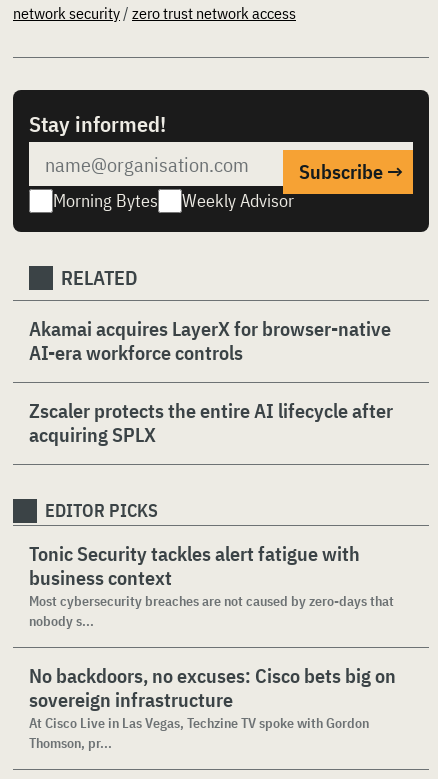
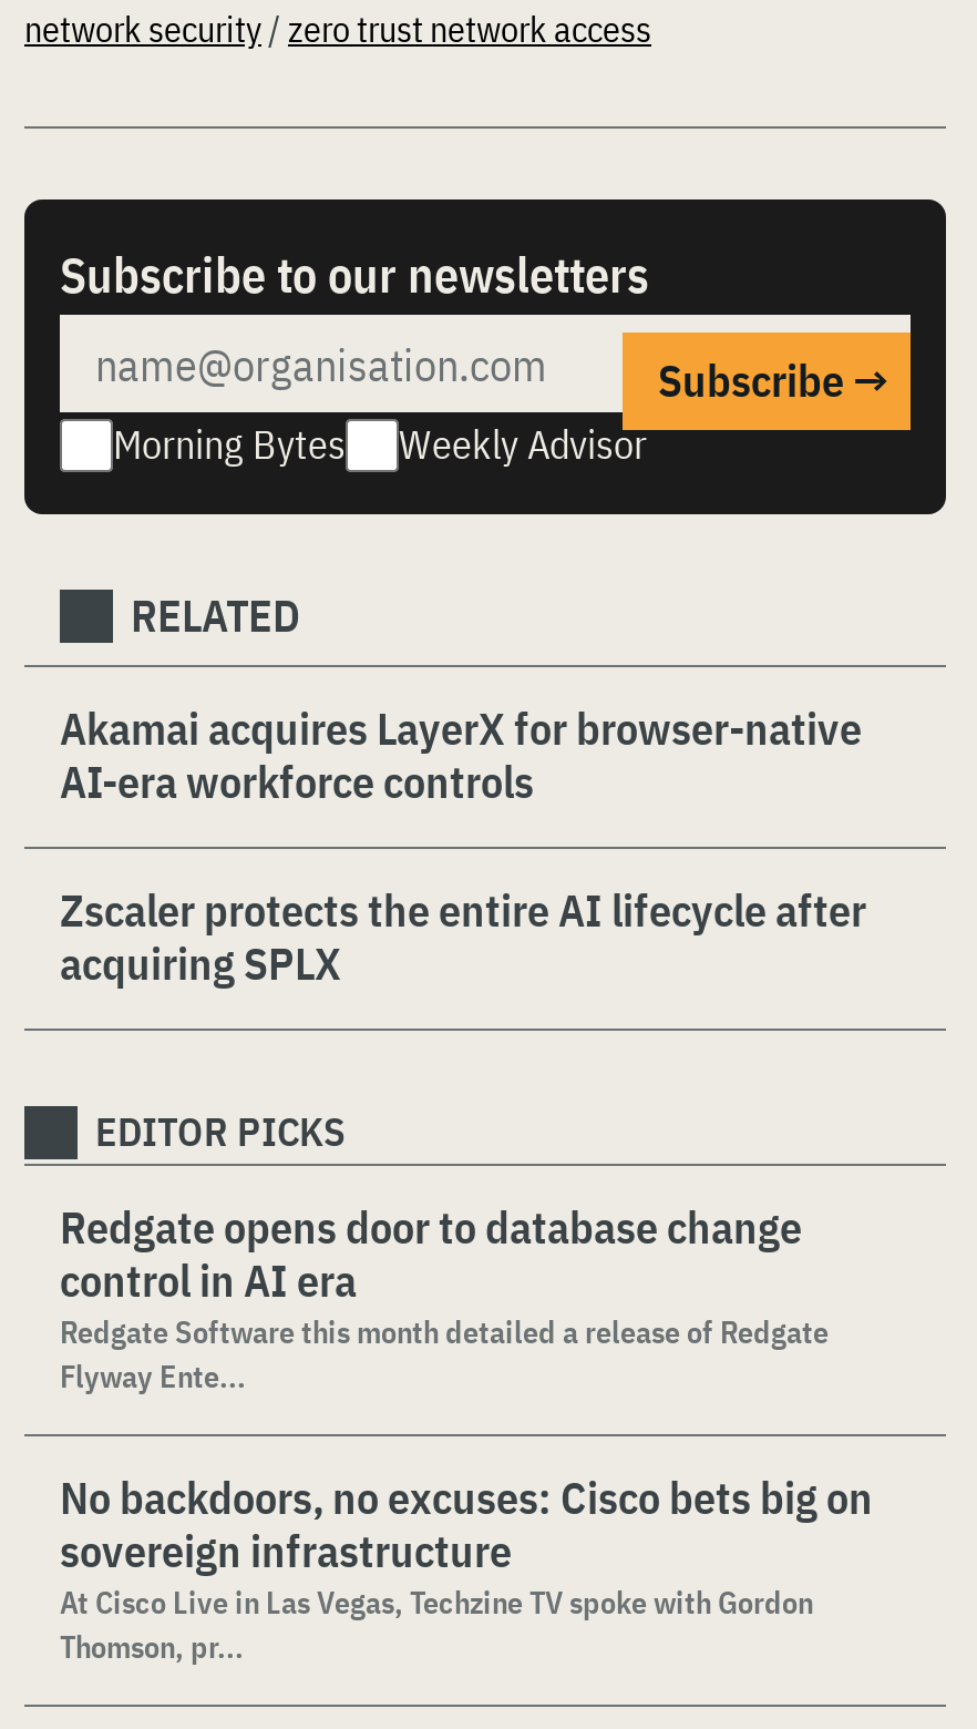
- Stay informed!
+ Subscribe to our newsletters

- Tonic Security tackles alert fatigue with
- business context
- Most cybersecurity breaches are not caused by zero-days that
- nobody s...
+ Redgate opens door to database change
+ control in AI era
+ Redgate Software this month detailed a release of Redgate
+ Flyway Ente...
